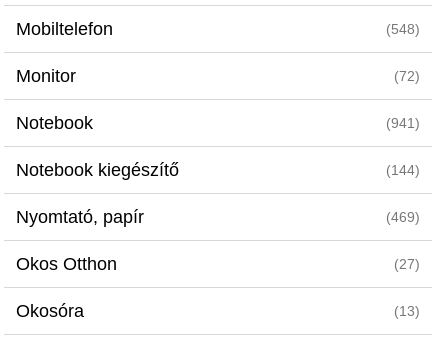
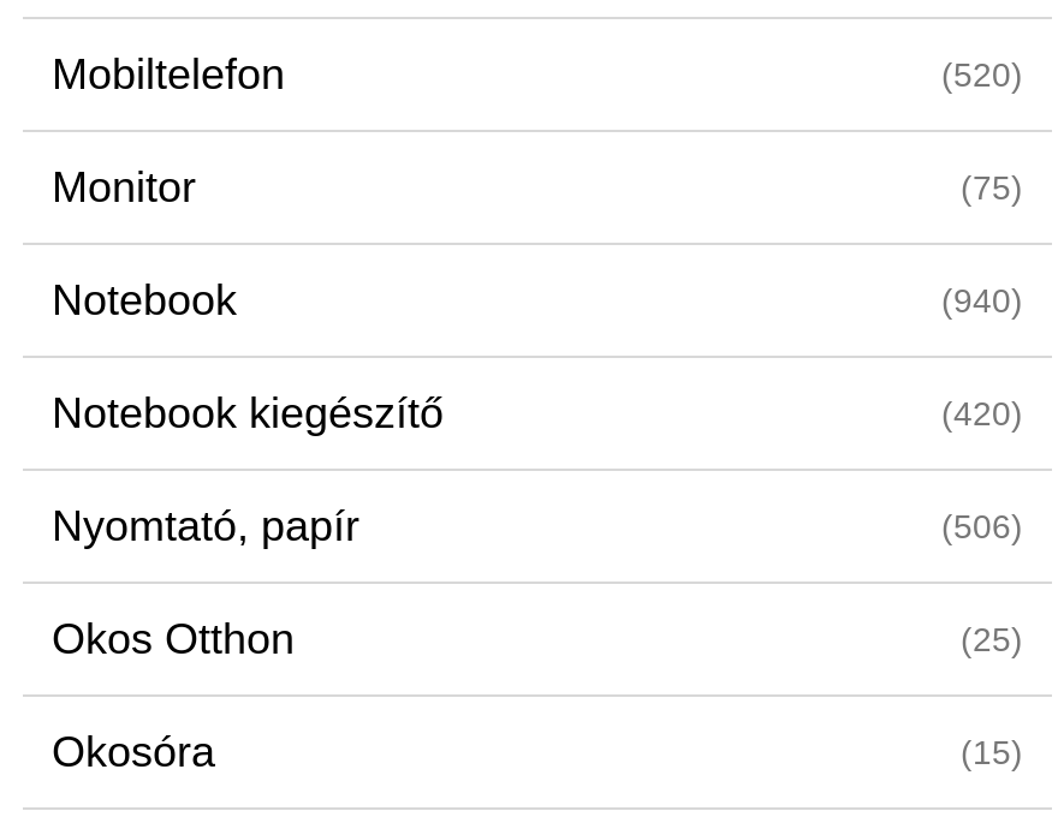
- (548)
+ (520)

- (72)
+ (75)

- (941)
+ (940)

- (144)
+ (420)

- (469)
+ (506)

- (27)
+ (25)

- (13)
+ (15)
